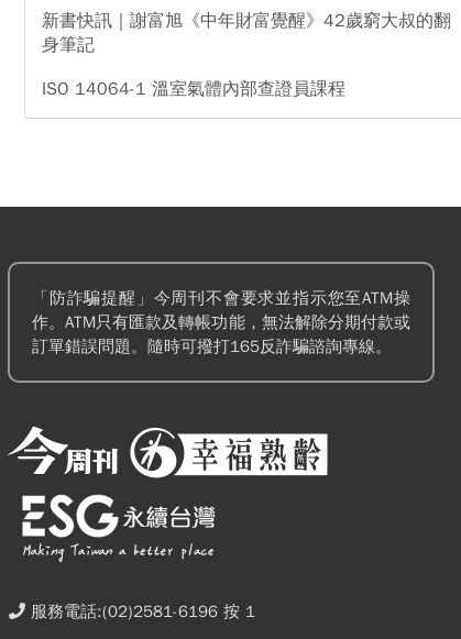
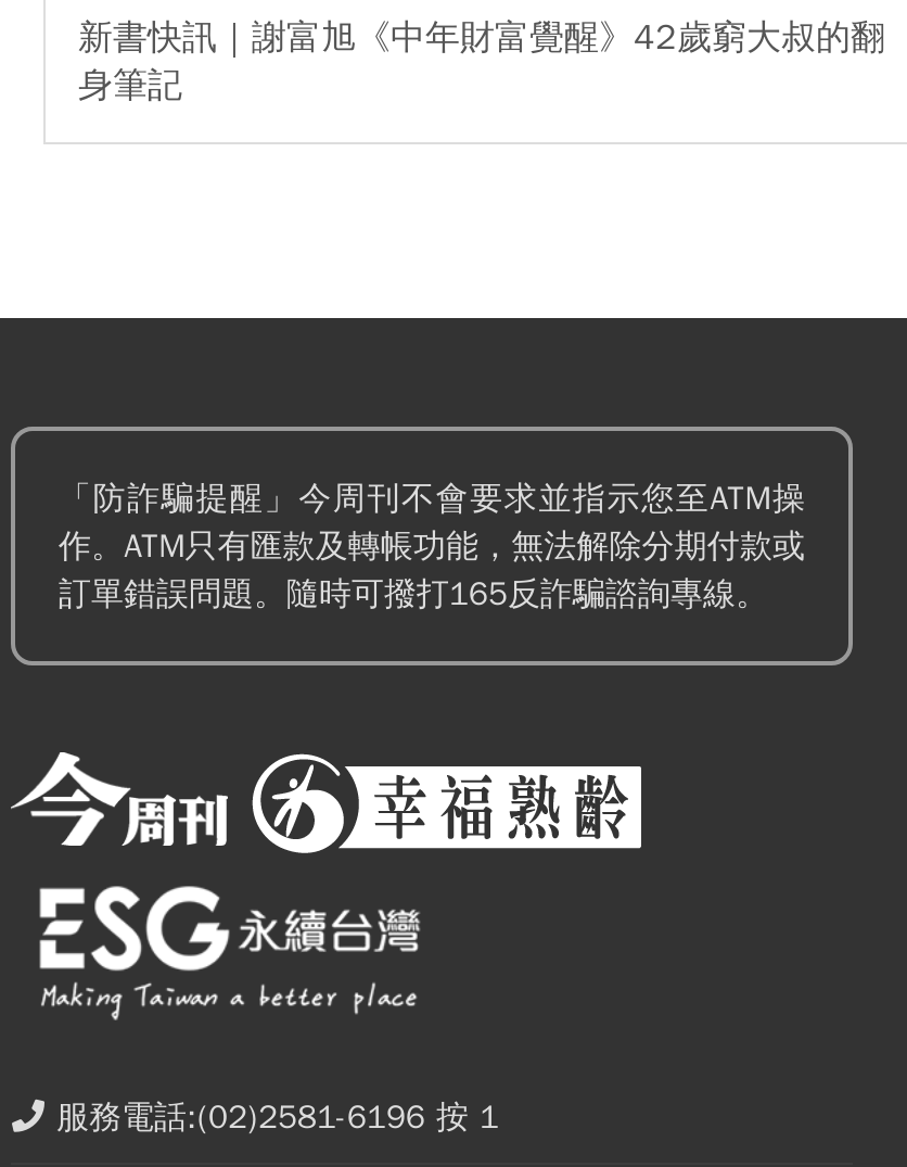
- ISO 14064-1 溫室氣體內部查證員課程
